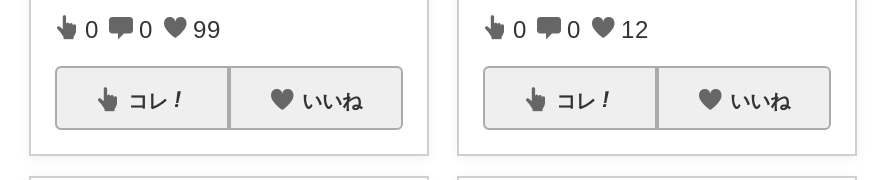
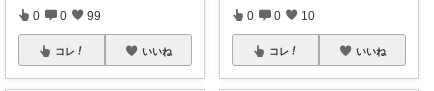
- 0 0 12
+ 0 0 10
